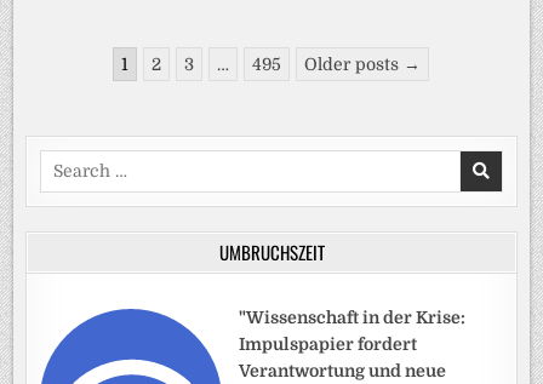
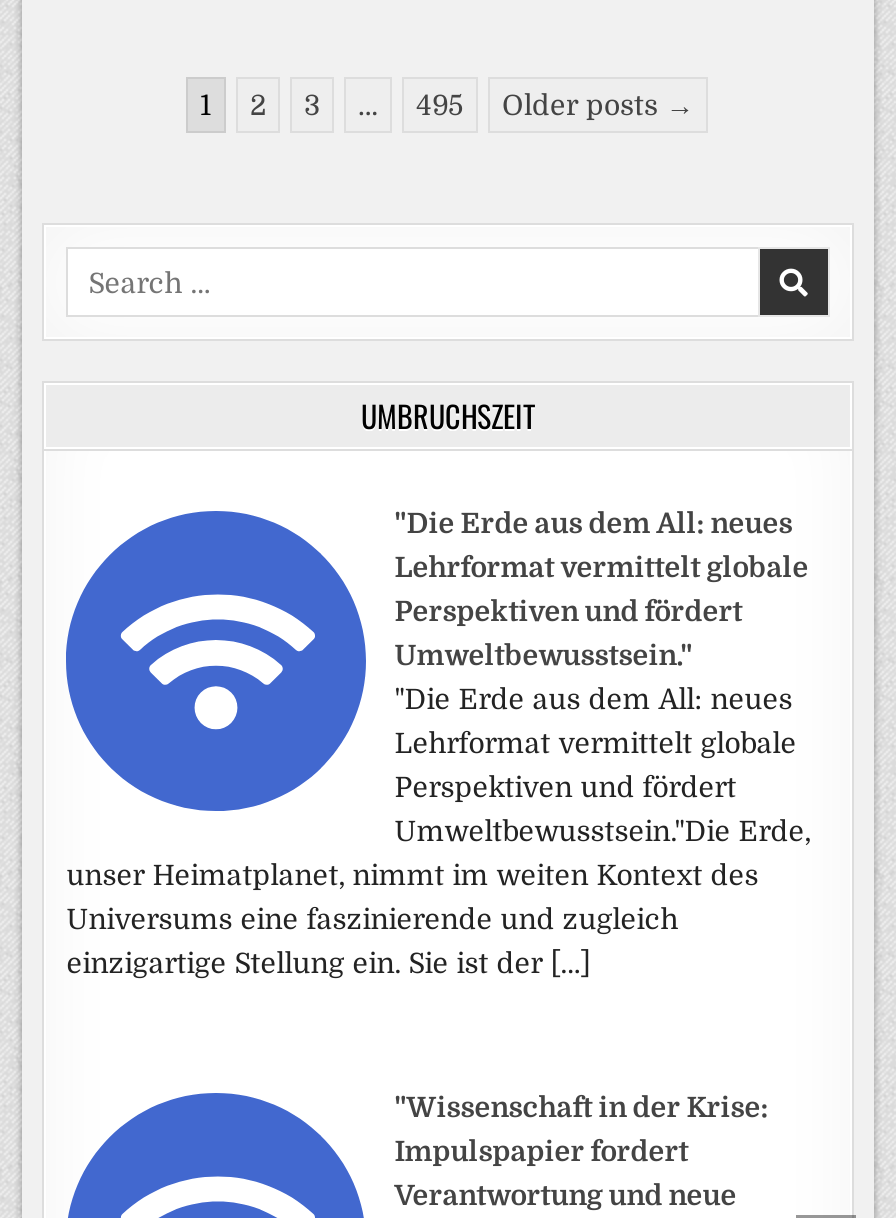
+ [image]
+ "Die Erde aus dem All: neues
+ Lehrformat vermittelt globale
+ Perspektiven und fördert
+ Umweltbewusstsein."
+ "Die Erde aus dem All: neues
+ Lehrformat vermittelt globale
+ Perspektiven und fördert
+ Umweltbewusstsein."Die Erde,
+ unser Heimatplanet, nimmt im weiten Kontext des
+ Universums eine faszinierende und zugleich
+ einzigartige Stellung ein. Sie ist der […]
